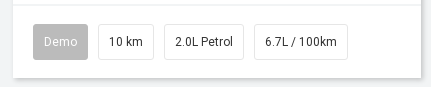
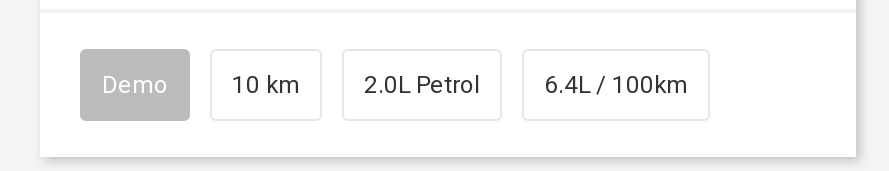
- 6.7L / 100km
+ 6.4L / 100km
